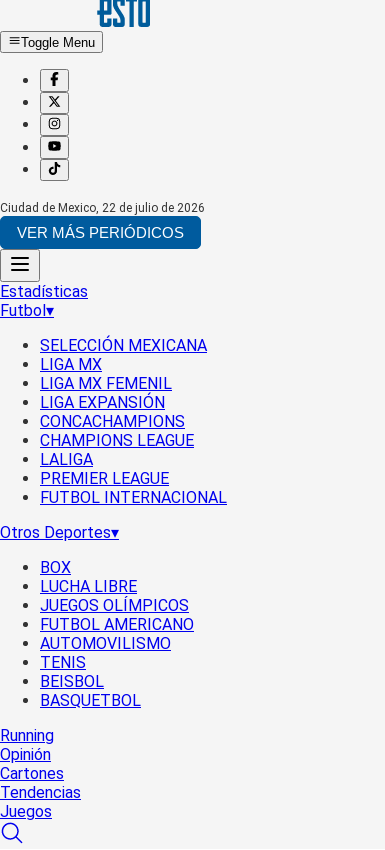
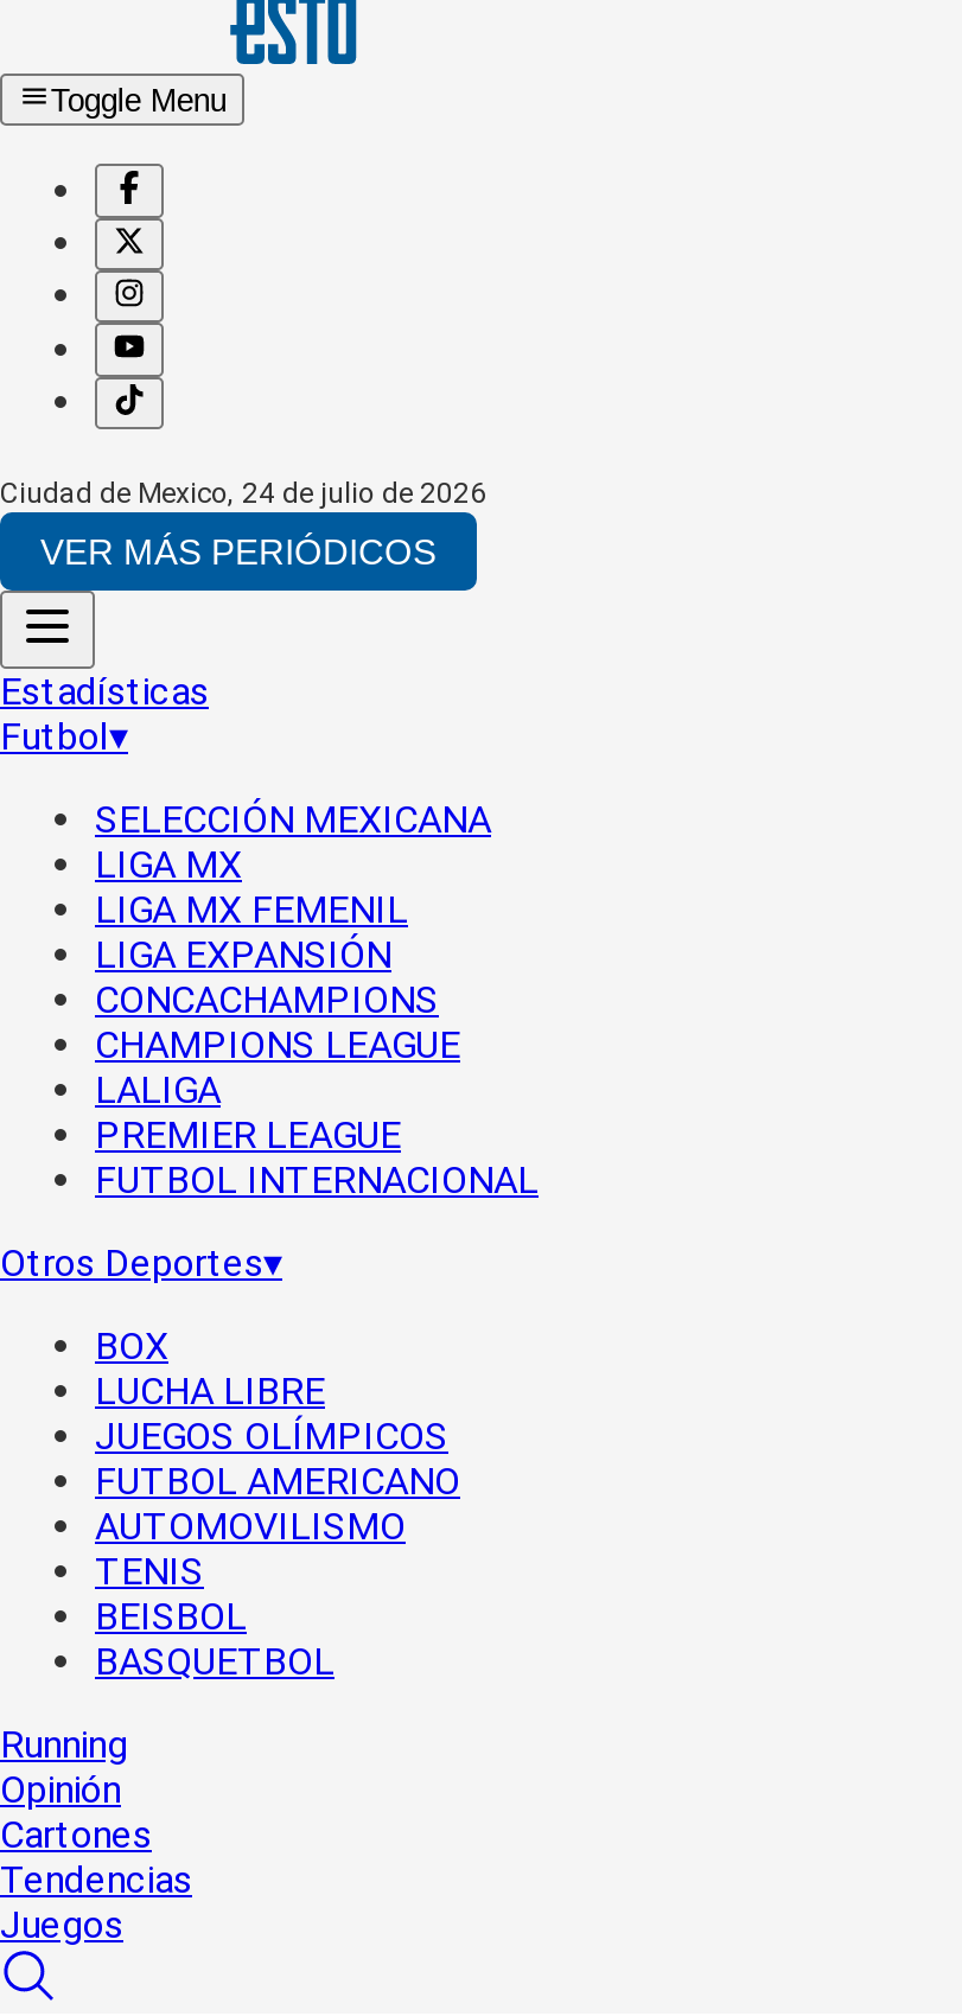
- Ciudad de Mexico, 22 de julio de 2026
+ Ciudad de Mexico, 24 de julio de 2026
